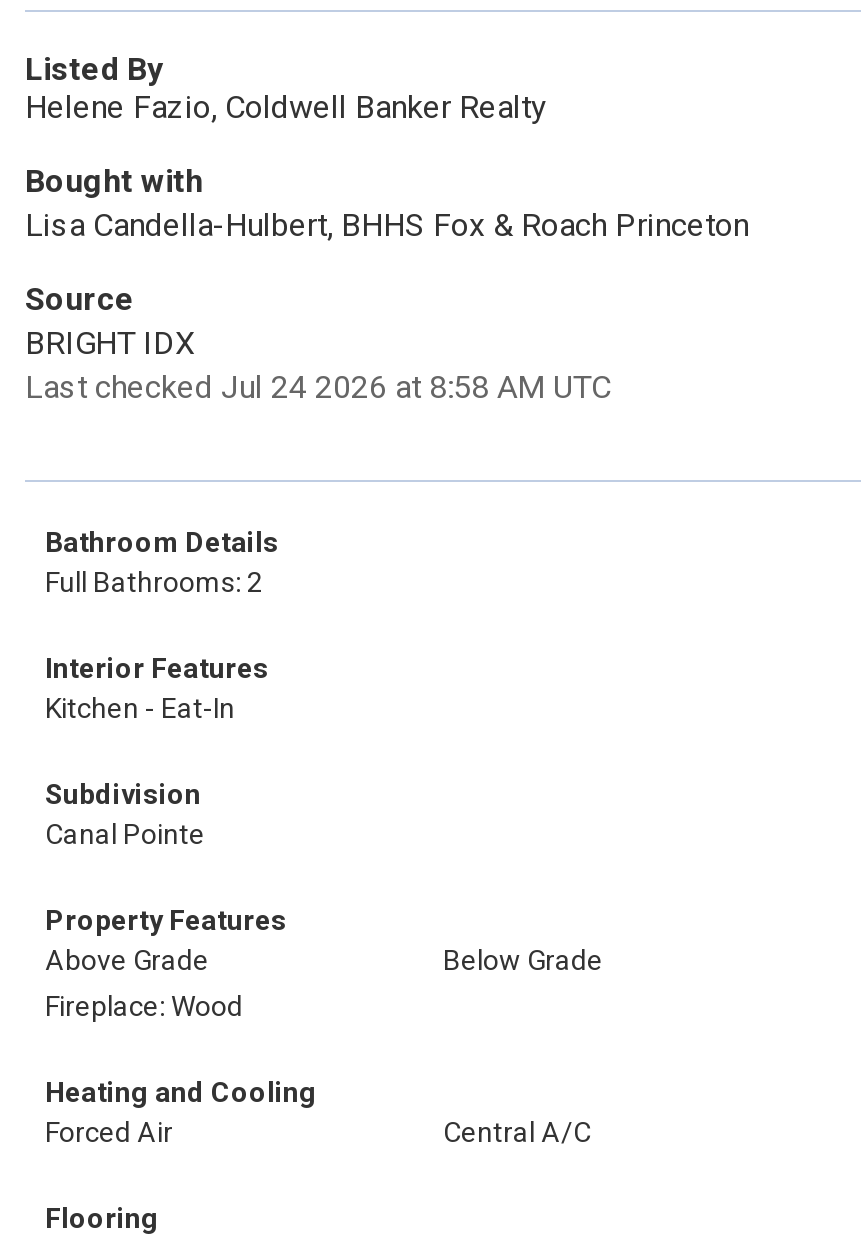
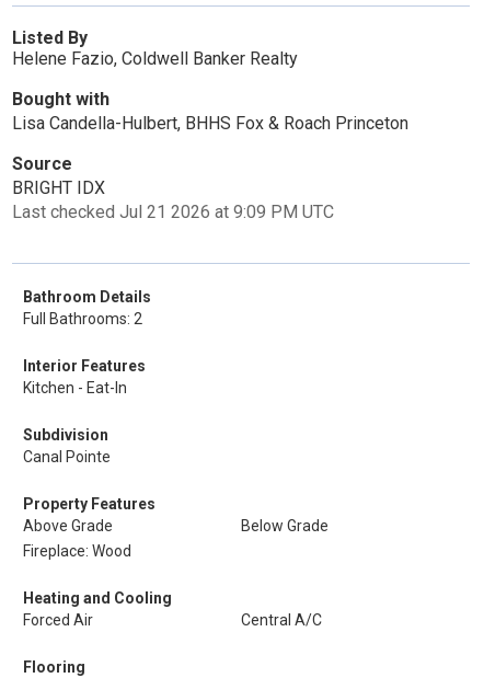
- Last checked Jul 24 2026 at 8:58 AM UTC
+ Last checked Jul 21 2026 at 9:09 PM UTC
